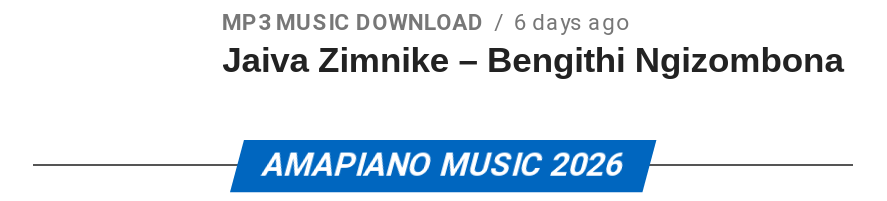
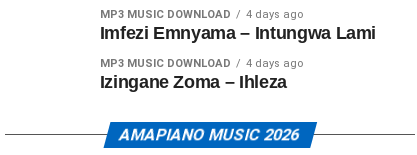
- 6 days ago
- Jaiva Zimnike – Bengithi Ngizombona
+ 4 days ago
+ Imfezi Emnyama – Intungwa Lami
+ MP3 MUSIC DOWNLOAD
+ 4 days ago
+ Izingane Zoma – Ihleza
